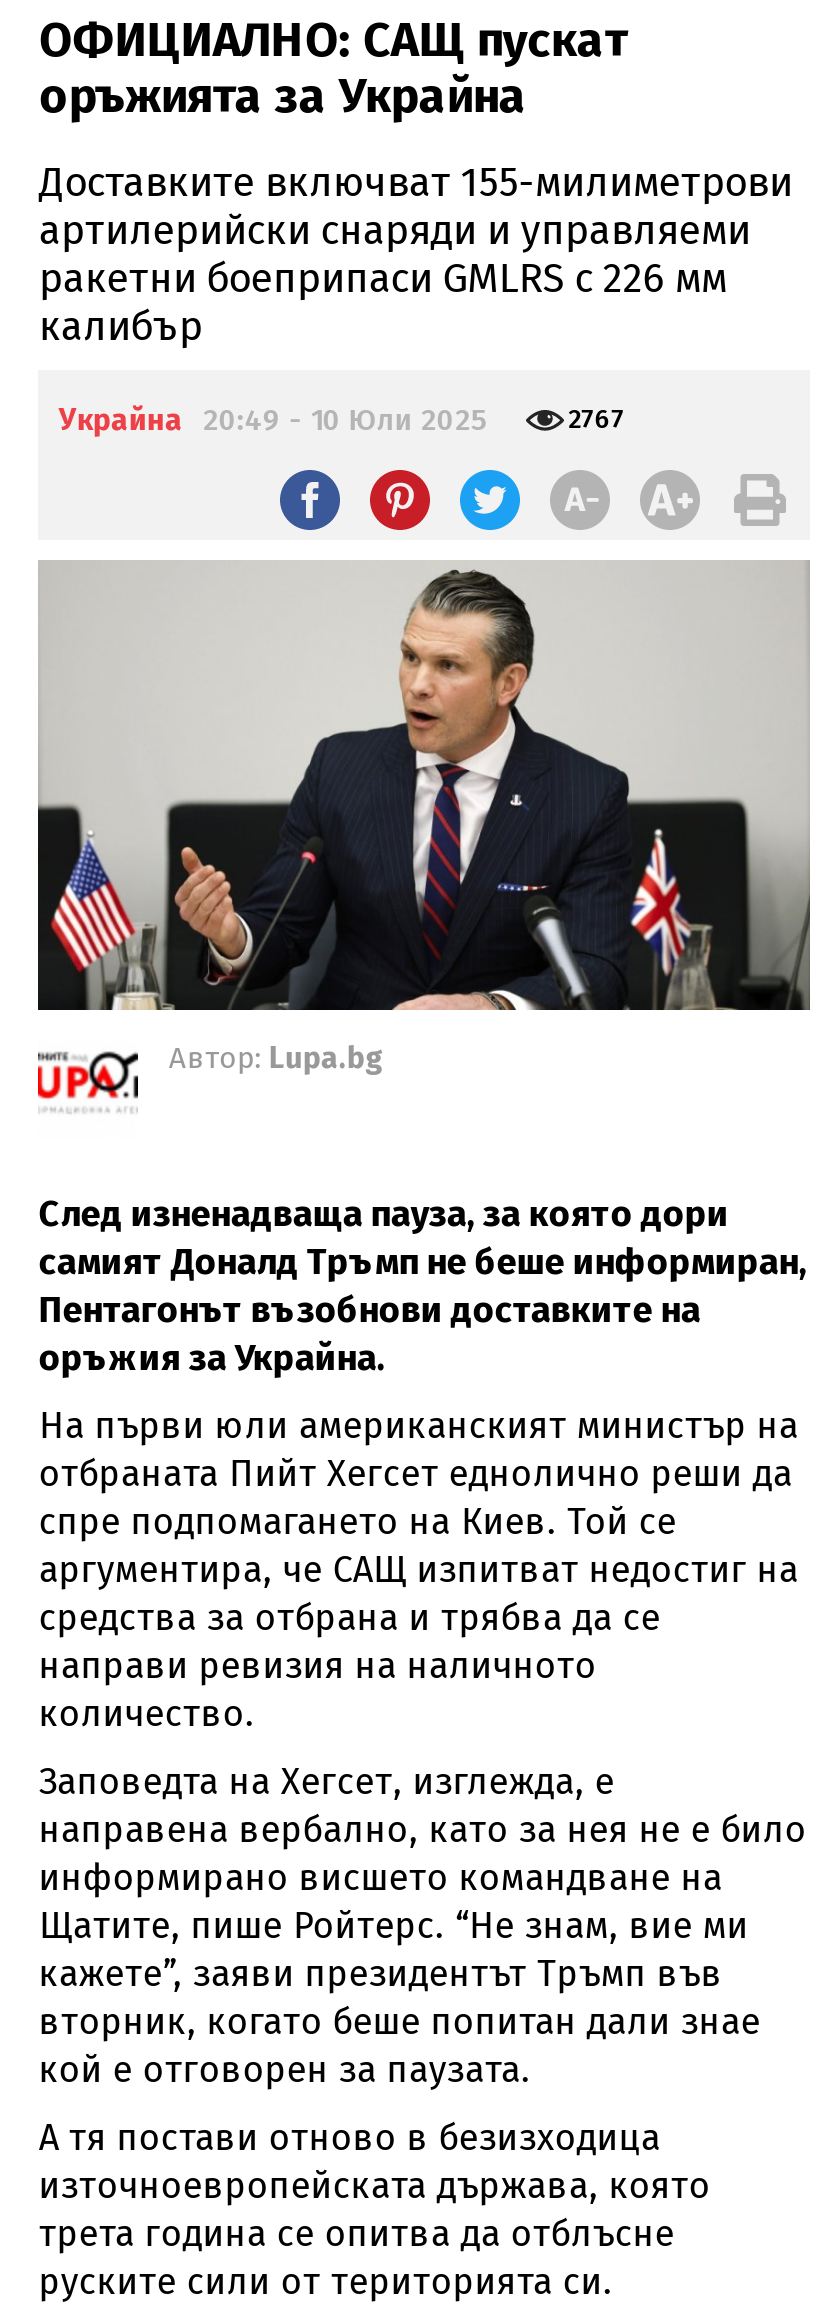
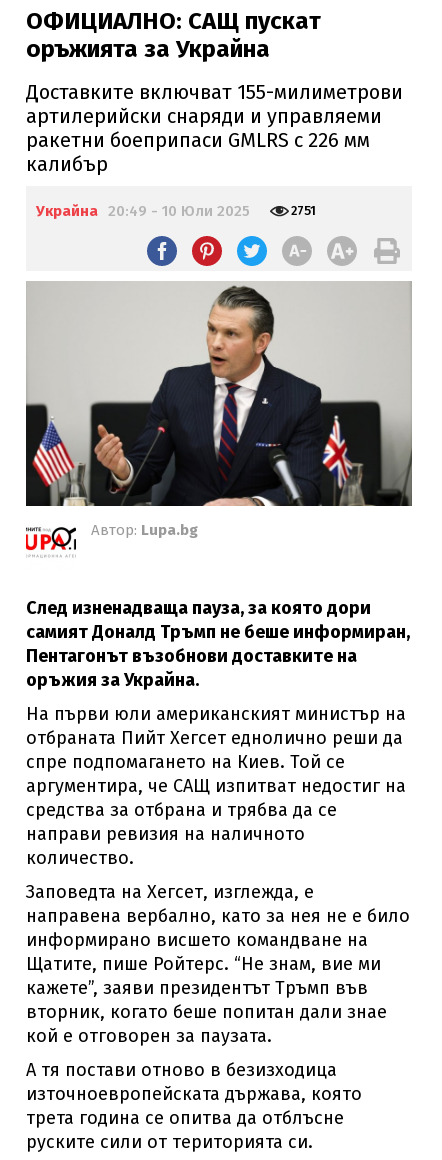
- 2767
+ 2751
